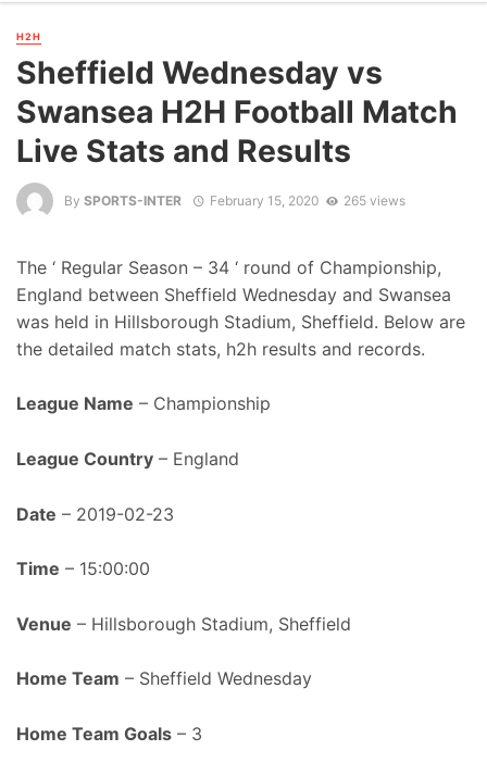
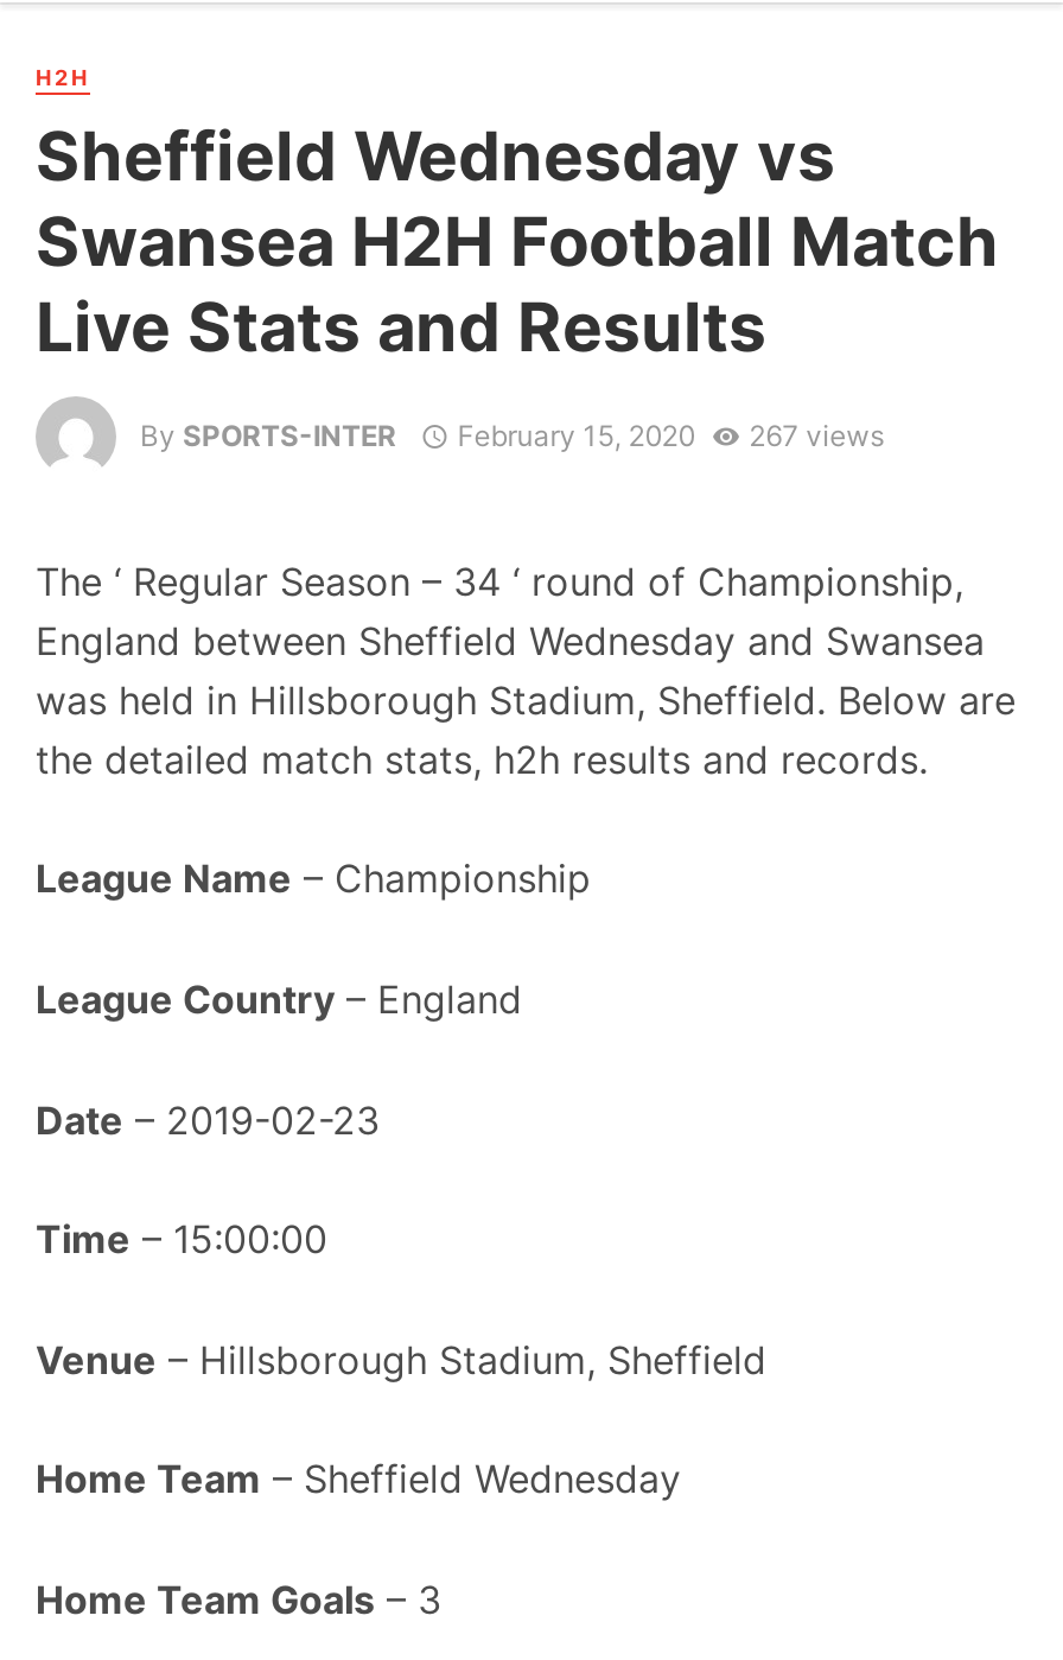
- By SPORTS-INTER February 15, 2020 265 views
+ By SPORTS-INTER February 15, 2020 267 views
